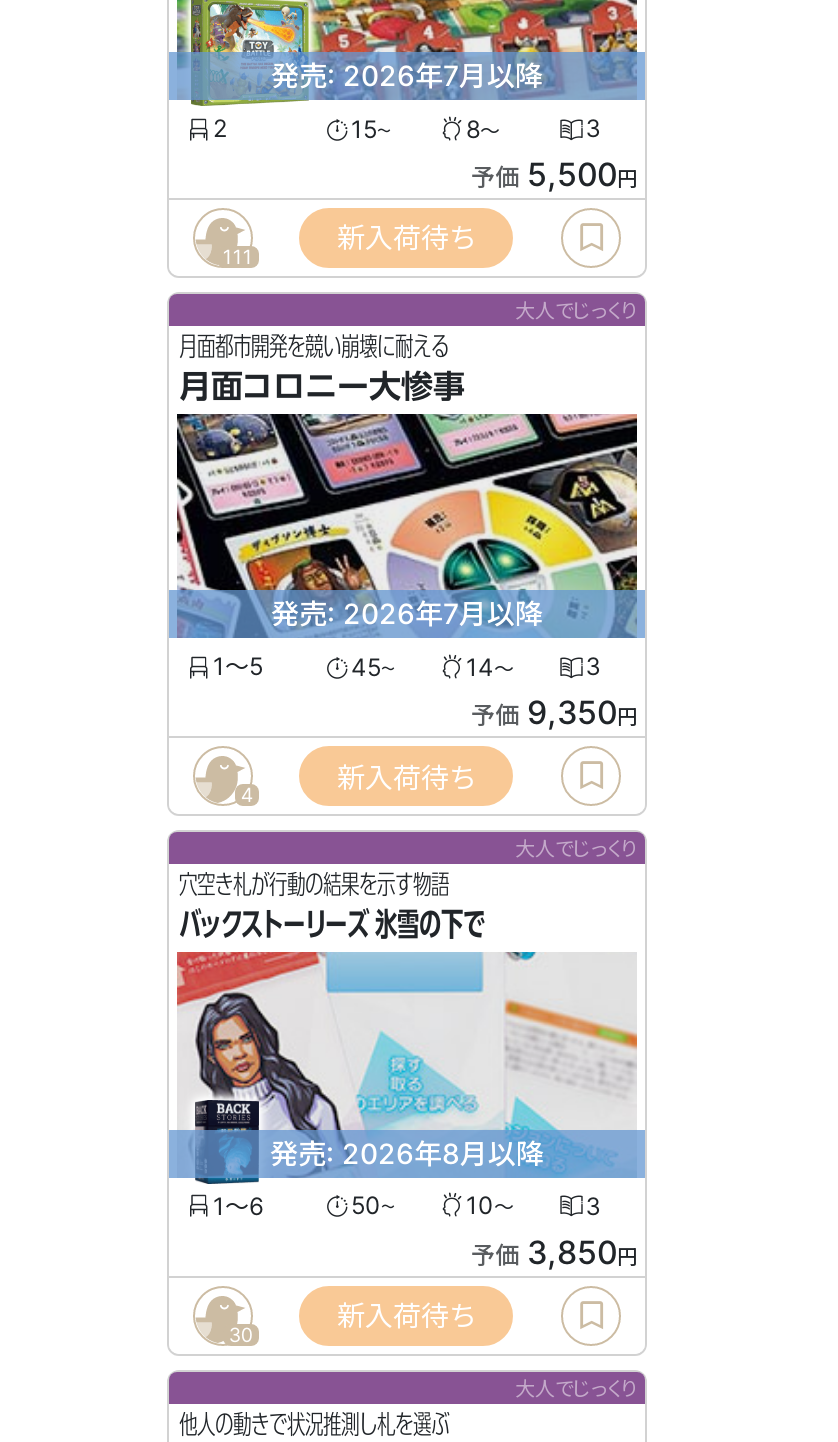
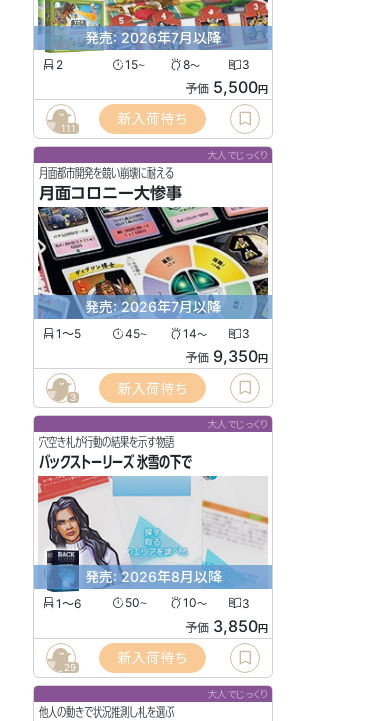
- 4
+ 3

- 30
+ 29
